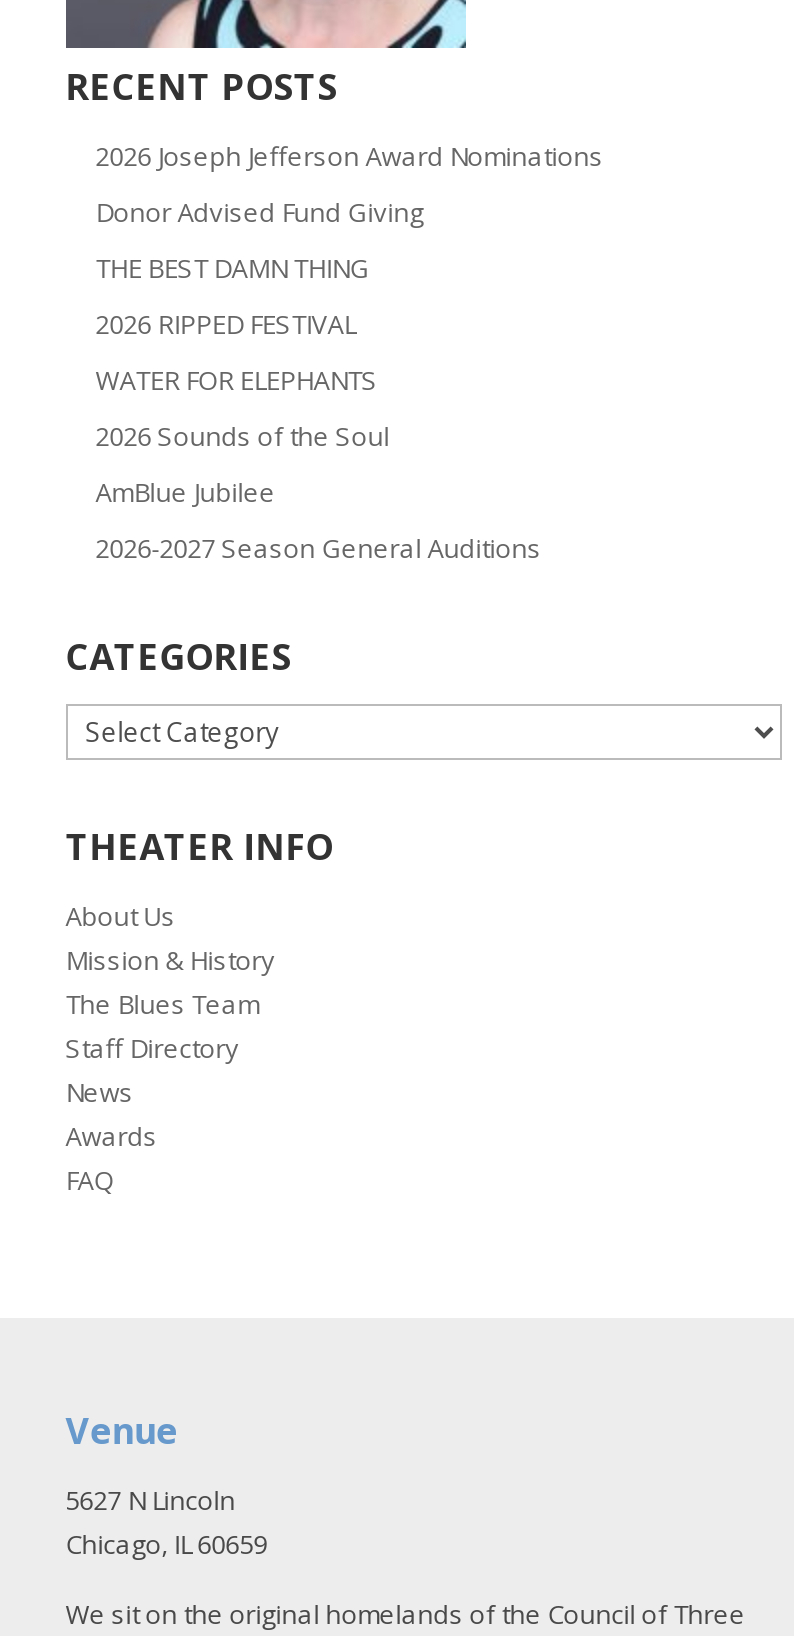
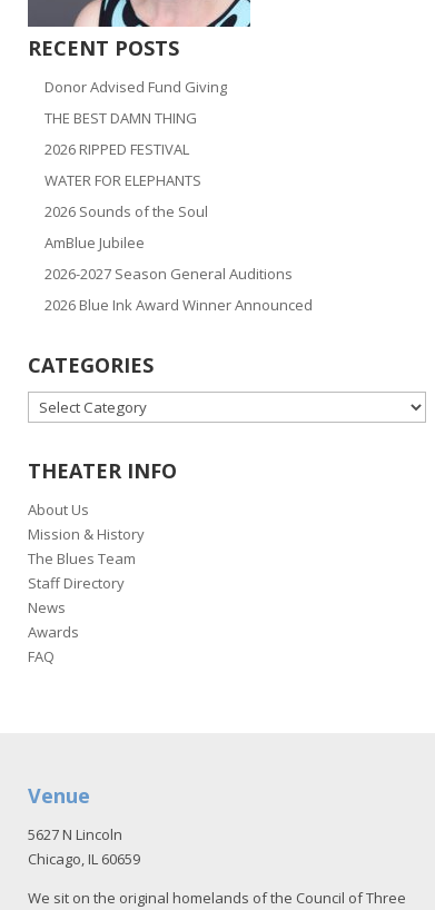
- 2026 Joseph Jefferson Award Nominations

moved up: Donor Advised Fund Giving | THE BEST DAMN THING | 2026 RIPPED FESTIVAL | WATER FOR ELEPHANTS | 2026 Sounds of the Soul | AmBlue Jubilee | 2026-2027 Season General Auditions

+ 2026 Blue Ink Award Winner Announced
